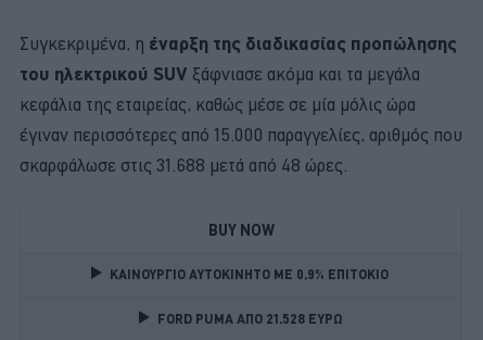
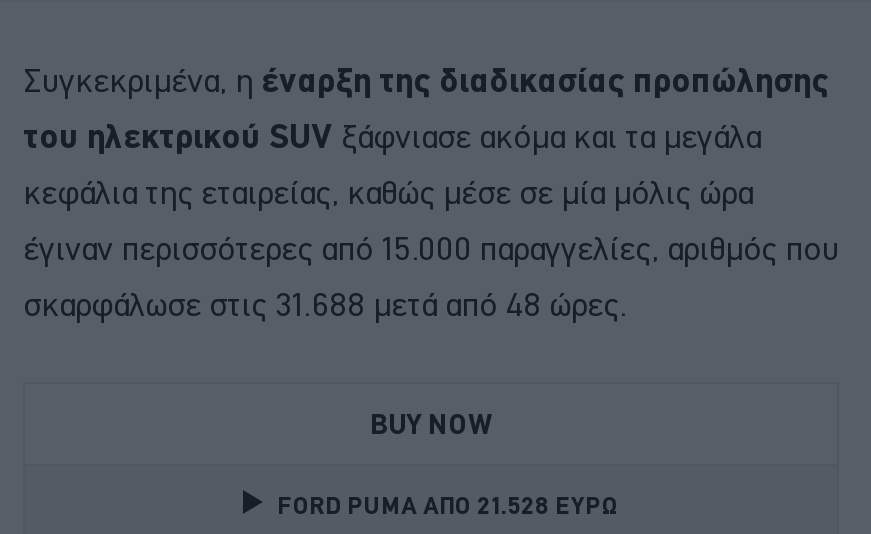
- ΚΑΙΝΟΥΡΓΙΟ ΑΥΤΟΚΙΝΗΤΟ ΜΕ 0,9% ΕΠΙΤΟΚΙΟ
